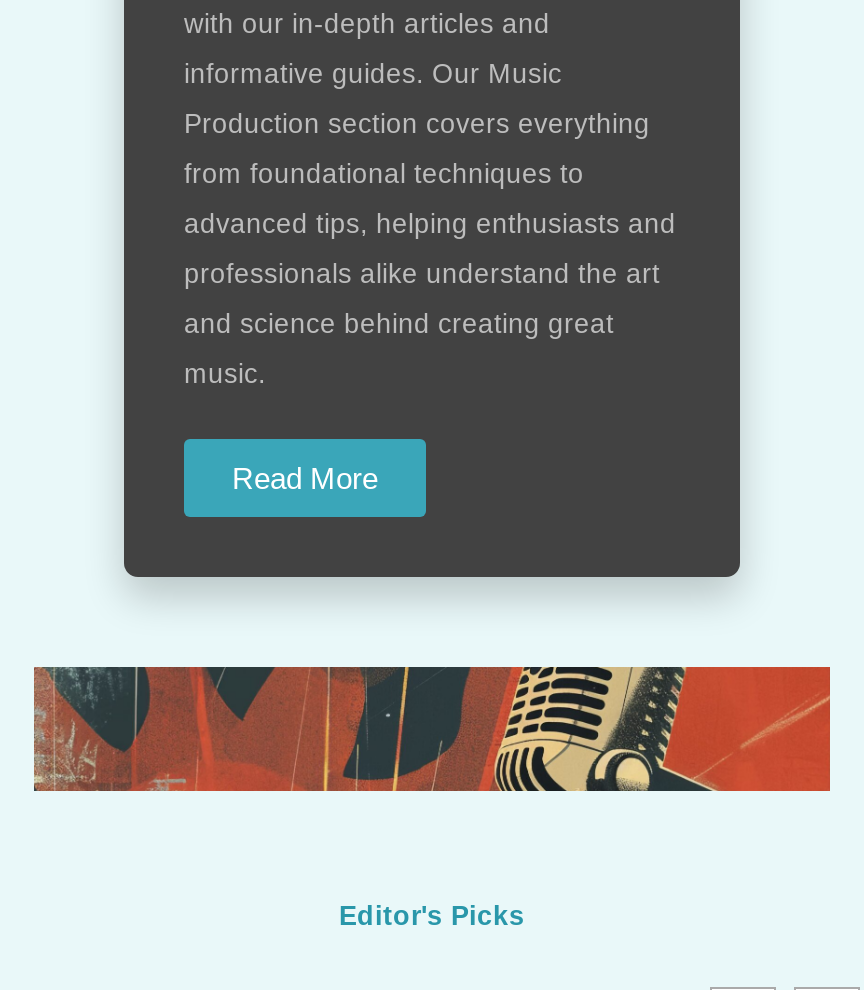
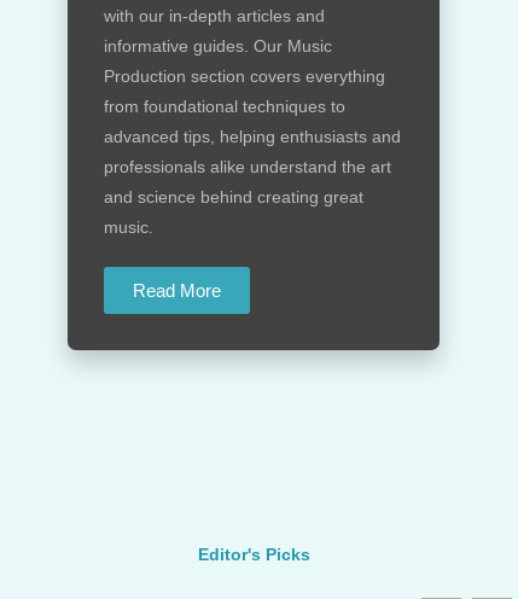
- [image]
